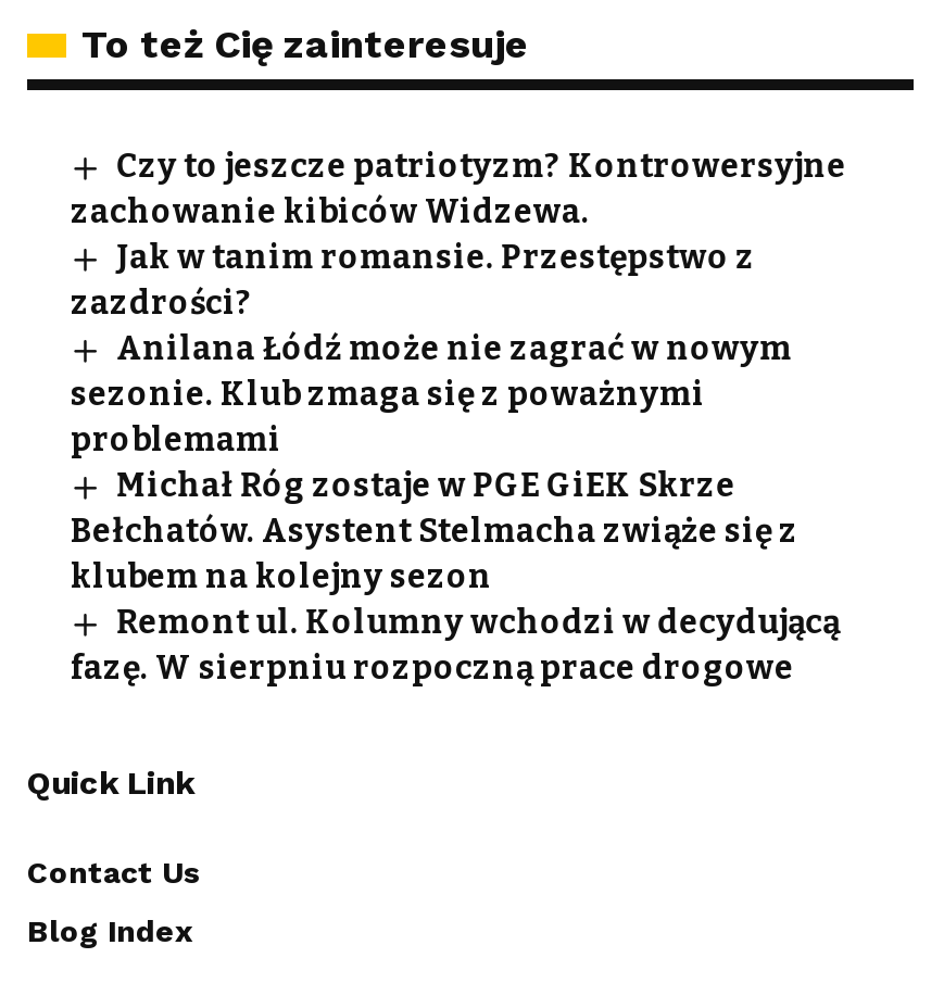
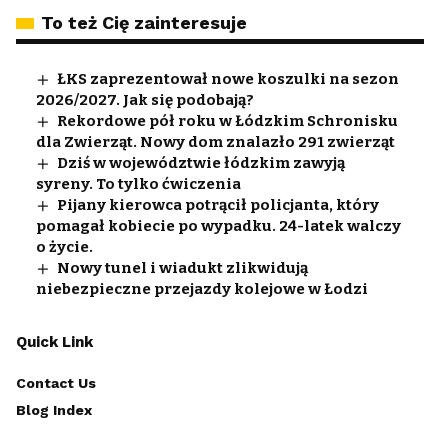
- Czy to jeszcze patriotyzm? Kontrowersyjne
- zachowanie kibiców Widzewa.
- Jak w tanim romansie. Przestępstwo z
- zazdrości?
- Anilana Łódź może nie zagrać w nowym
- sezonie. Klub zmaga się z poważnymi
- problemami
- Michał Róg zostaje w PGE GiEK Skrze
- Bełchatów. Asystent Stelmacha zwiąże się z
- klubem na kolejny sezon
- Remont ul. Kolumny wchodzi w decydującą
- fazę. W sierpniu rozpoczną prace drogowe
+ ŁKS zaprezentował nowe koszulki na sezon
+ 2026/2027. Jak się podobają?
+ Rekordowe pół roku w Łódzkim Schronisku
+ dla Zwierząt. Nowy dom znalazło 291 zwierząt
+ Dziś w województwie łódzkim zawyją
+ syreny. To tylko ćwiczenia
+ Pijany kierowca potrącił policjanta, który
+ pomagał kobiecie po wypadku. 24-latek walczy
+ o życie.
+ Nowy tunel i wiadukt zlikwidują
+ niebezpieczne przejazdy kolejowe w Łodzi
